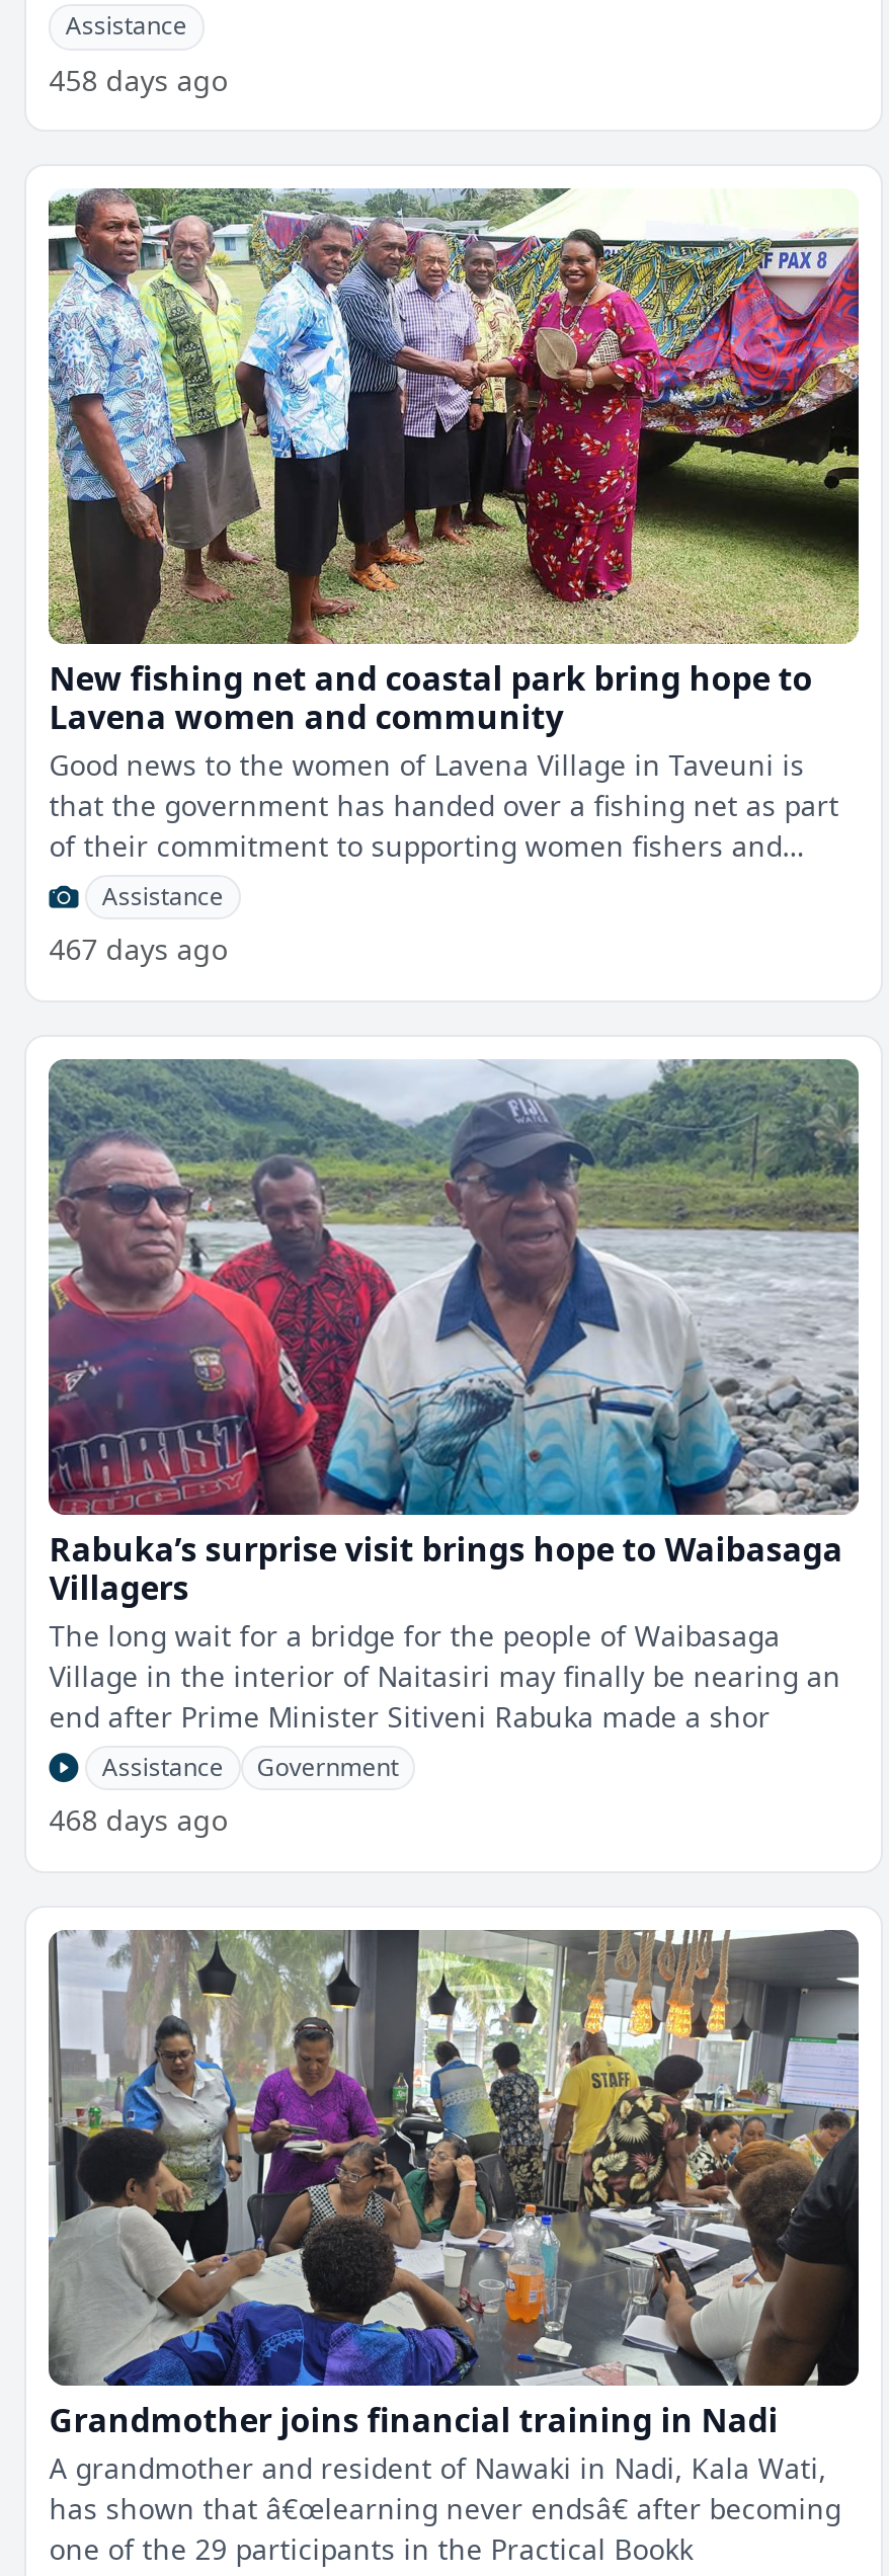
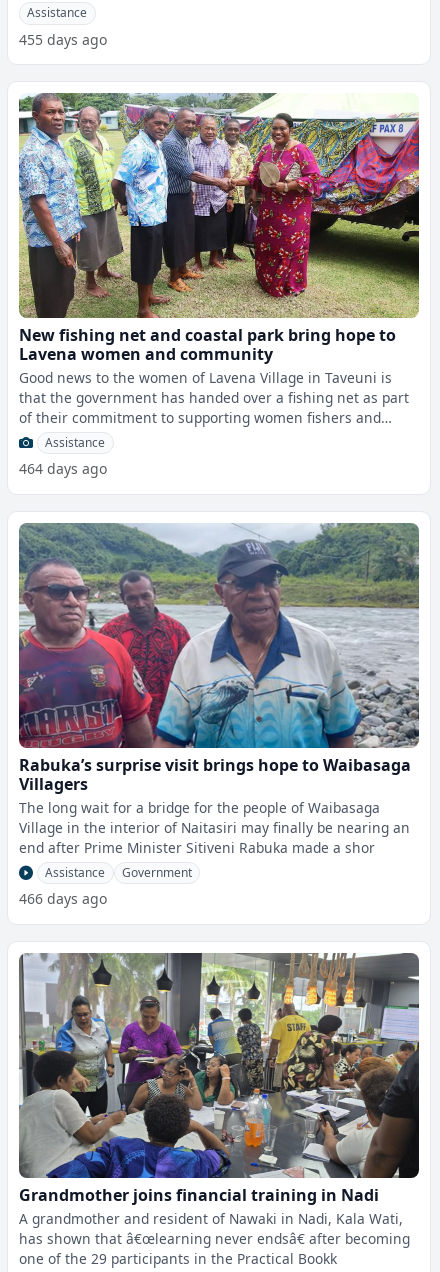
- 458 days ago
+ 455 days ago

- 467 days ago
+ 464 days ago

- 468 days ago
+ 466 days ago
